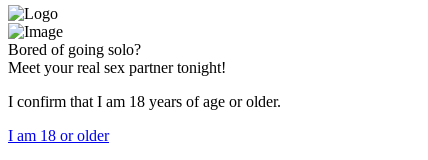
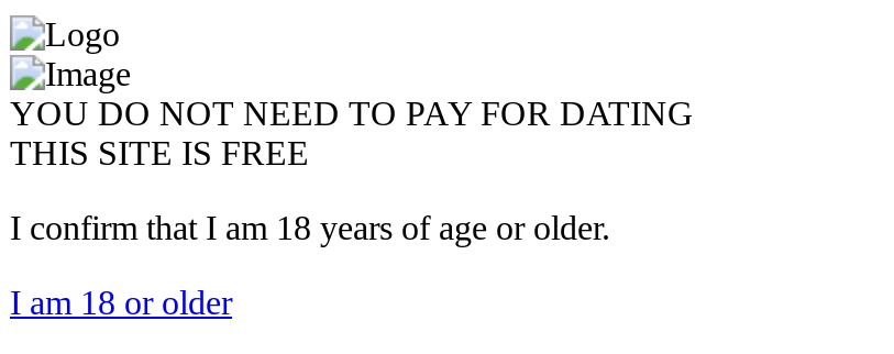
- Bored of going solo?
- Meet your real sex partner tonight!
+ YOU DO NOT NEED TO PAY FOR DATING
+ THIS SITE IS FREE
